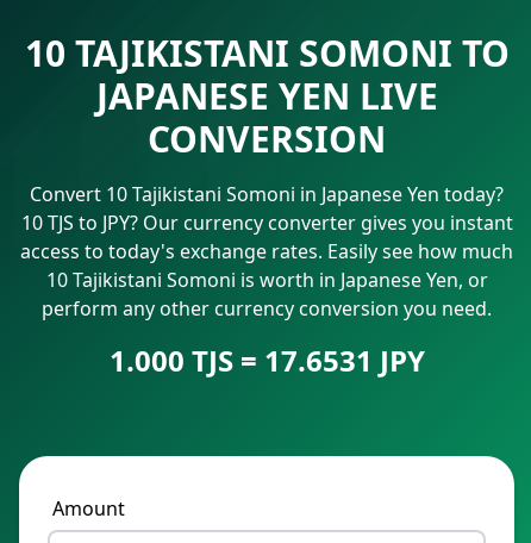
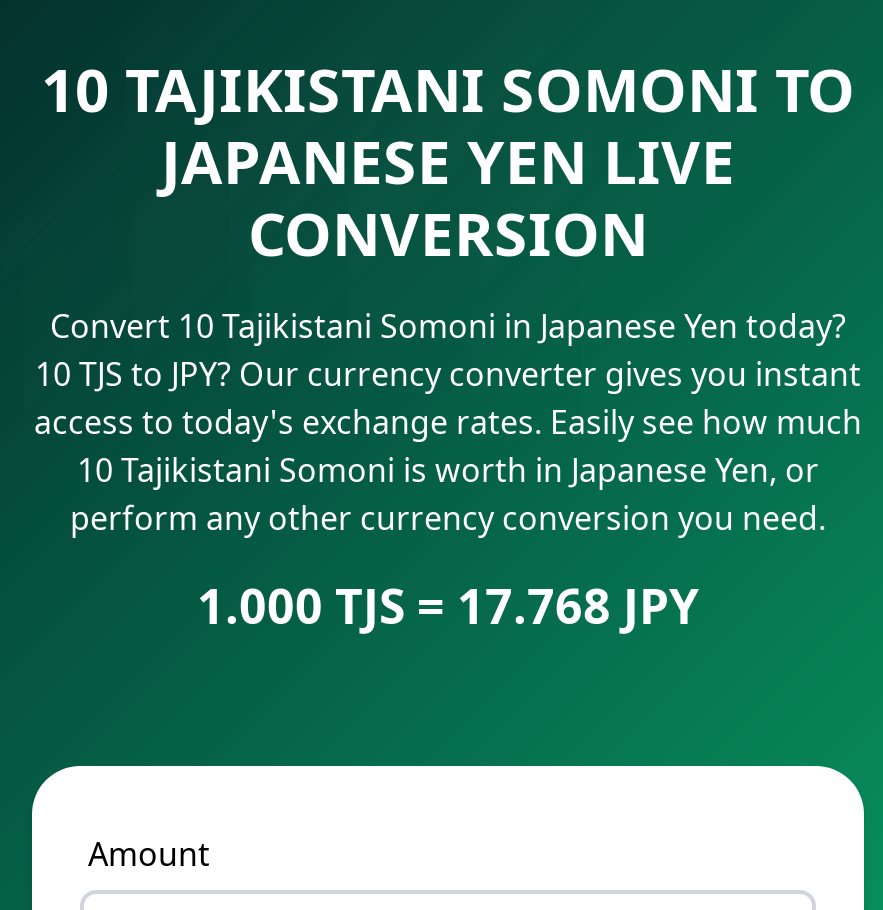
- 1.000 TJS = 17.6531 JPY
+ 1.000 TJS = 17.768 JPY
